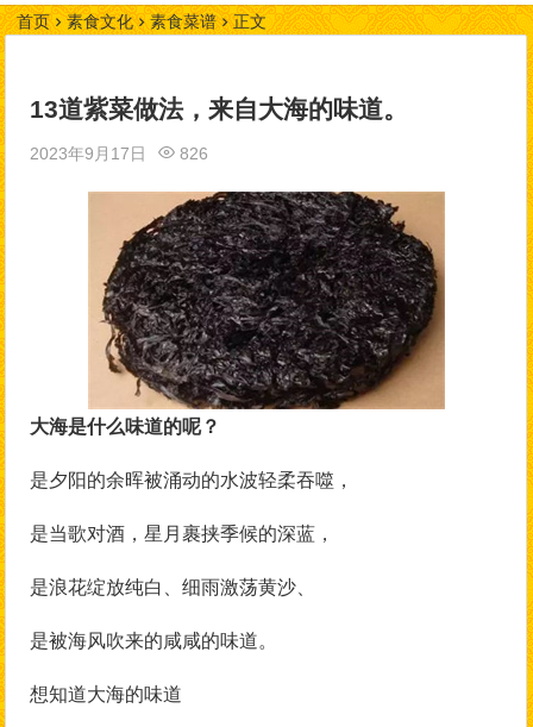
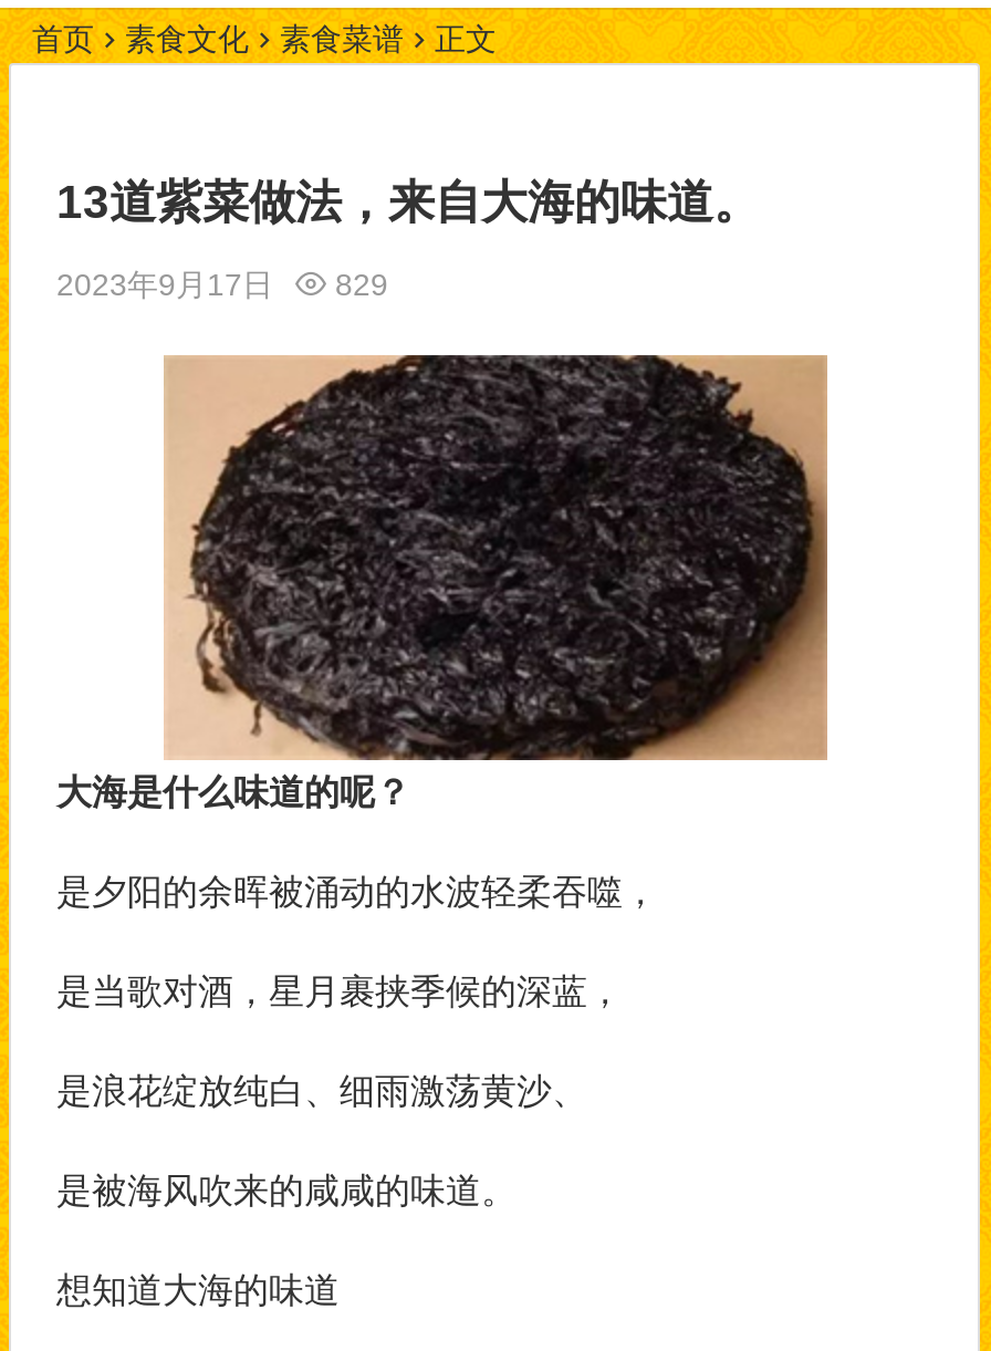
- 2023年9月17日 826
+ 2023年9月17日 829
